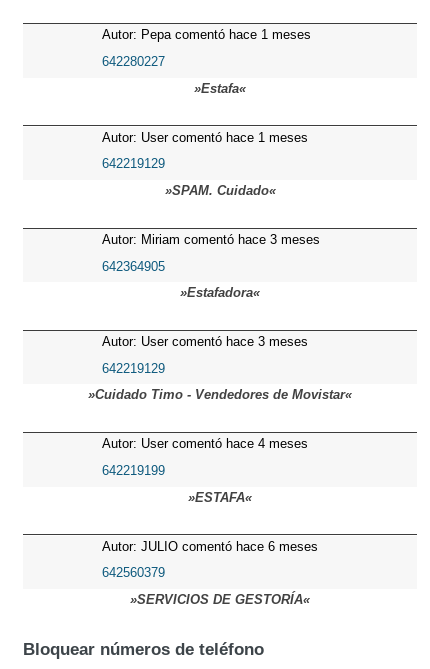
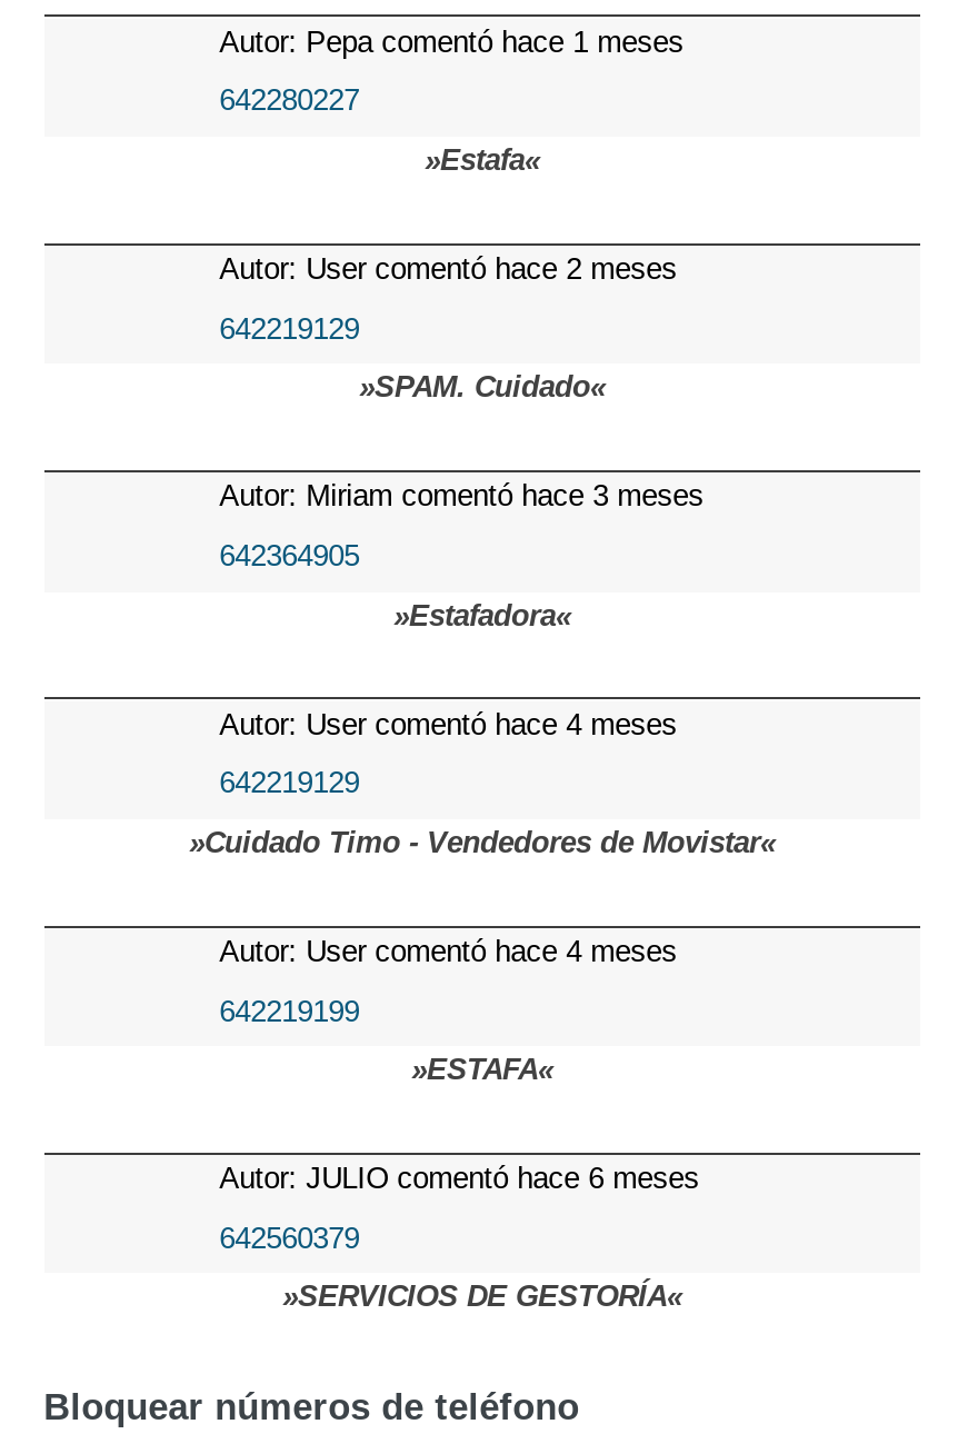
- Autor: User comentó hace 1 meses
+ Autor: User comentó hace 2 meses

- Autor: User comentó hace 3 meses
+ Autor: User comentó hace 4 meses
